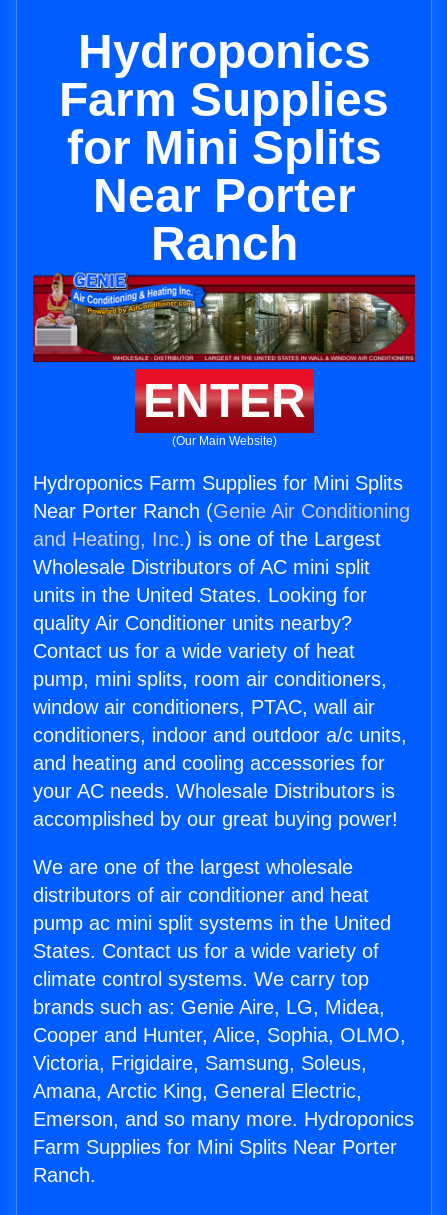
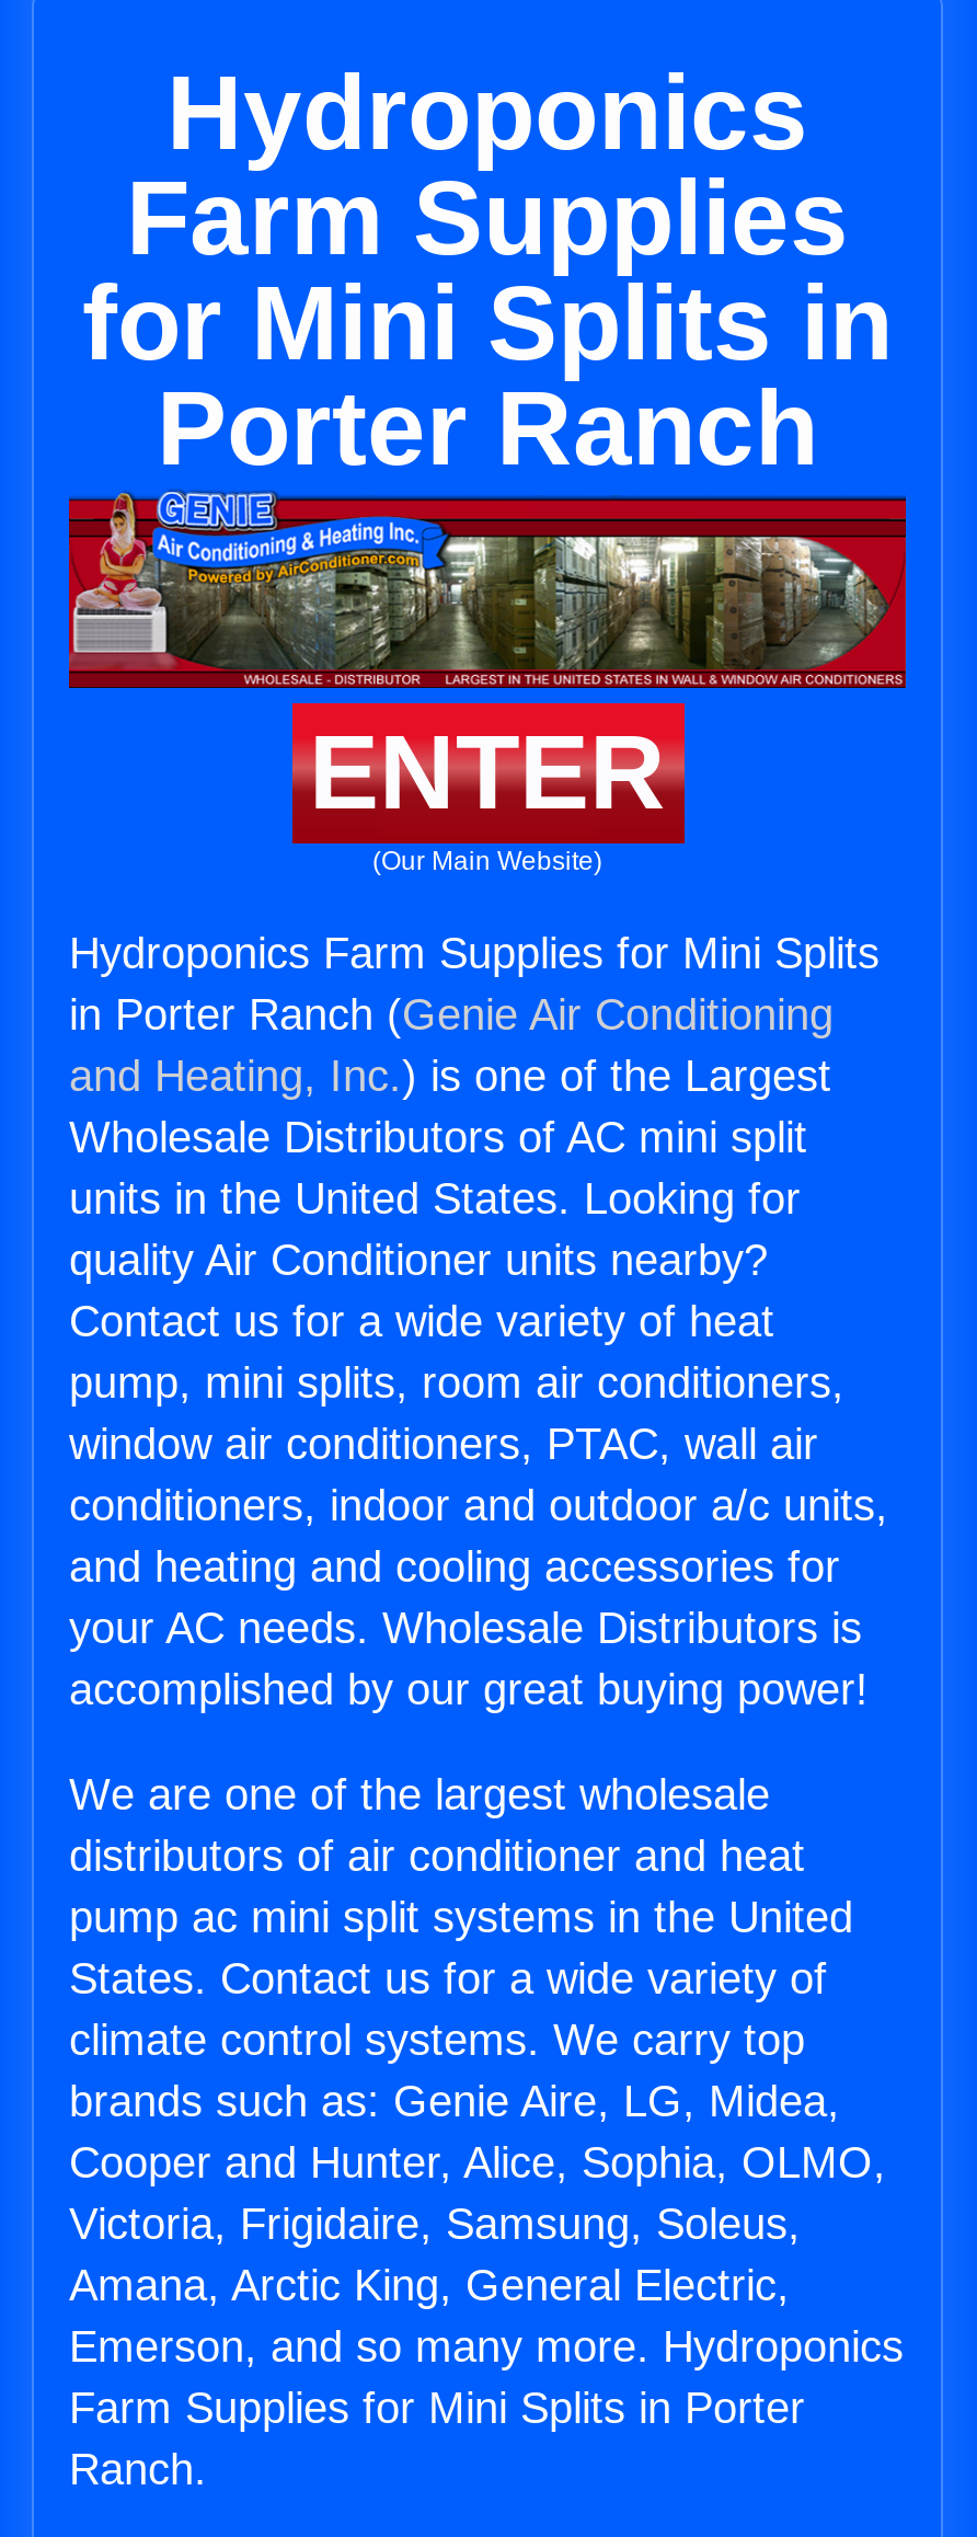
- for Mini Splits
- Near Porter
- Ranch
+ for Mini Splits in
+ Porter Ranch

- Near Porter Ranch (Genie Air Conditioning
+ in Porter Ranch (Genie Air Conditioning

- Farm Supplies for Mini Splits Near Porter
+ Farm Supplies for Mini Splits in Porter
